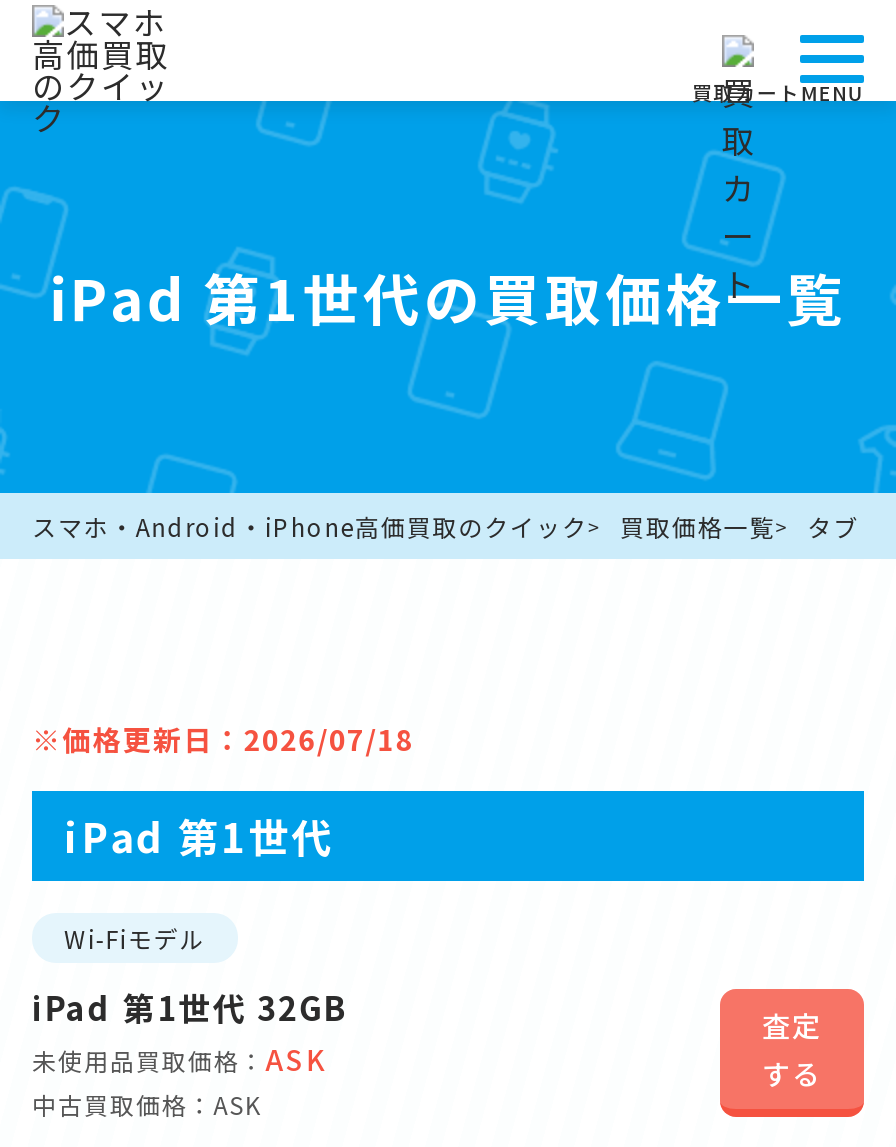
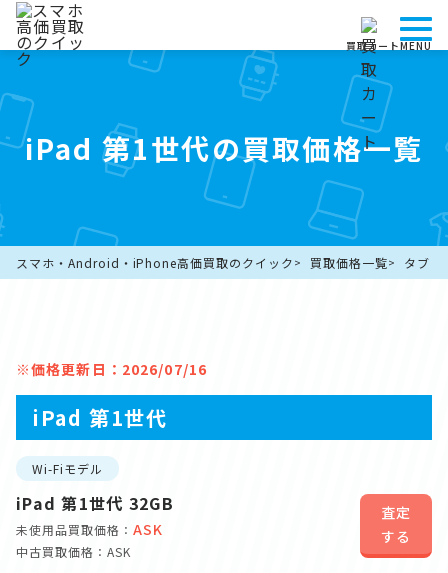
- ※価格更新日：2026/07/18
+ ※価格更新日：2026/07/16
